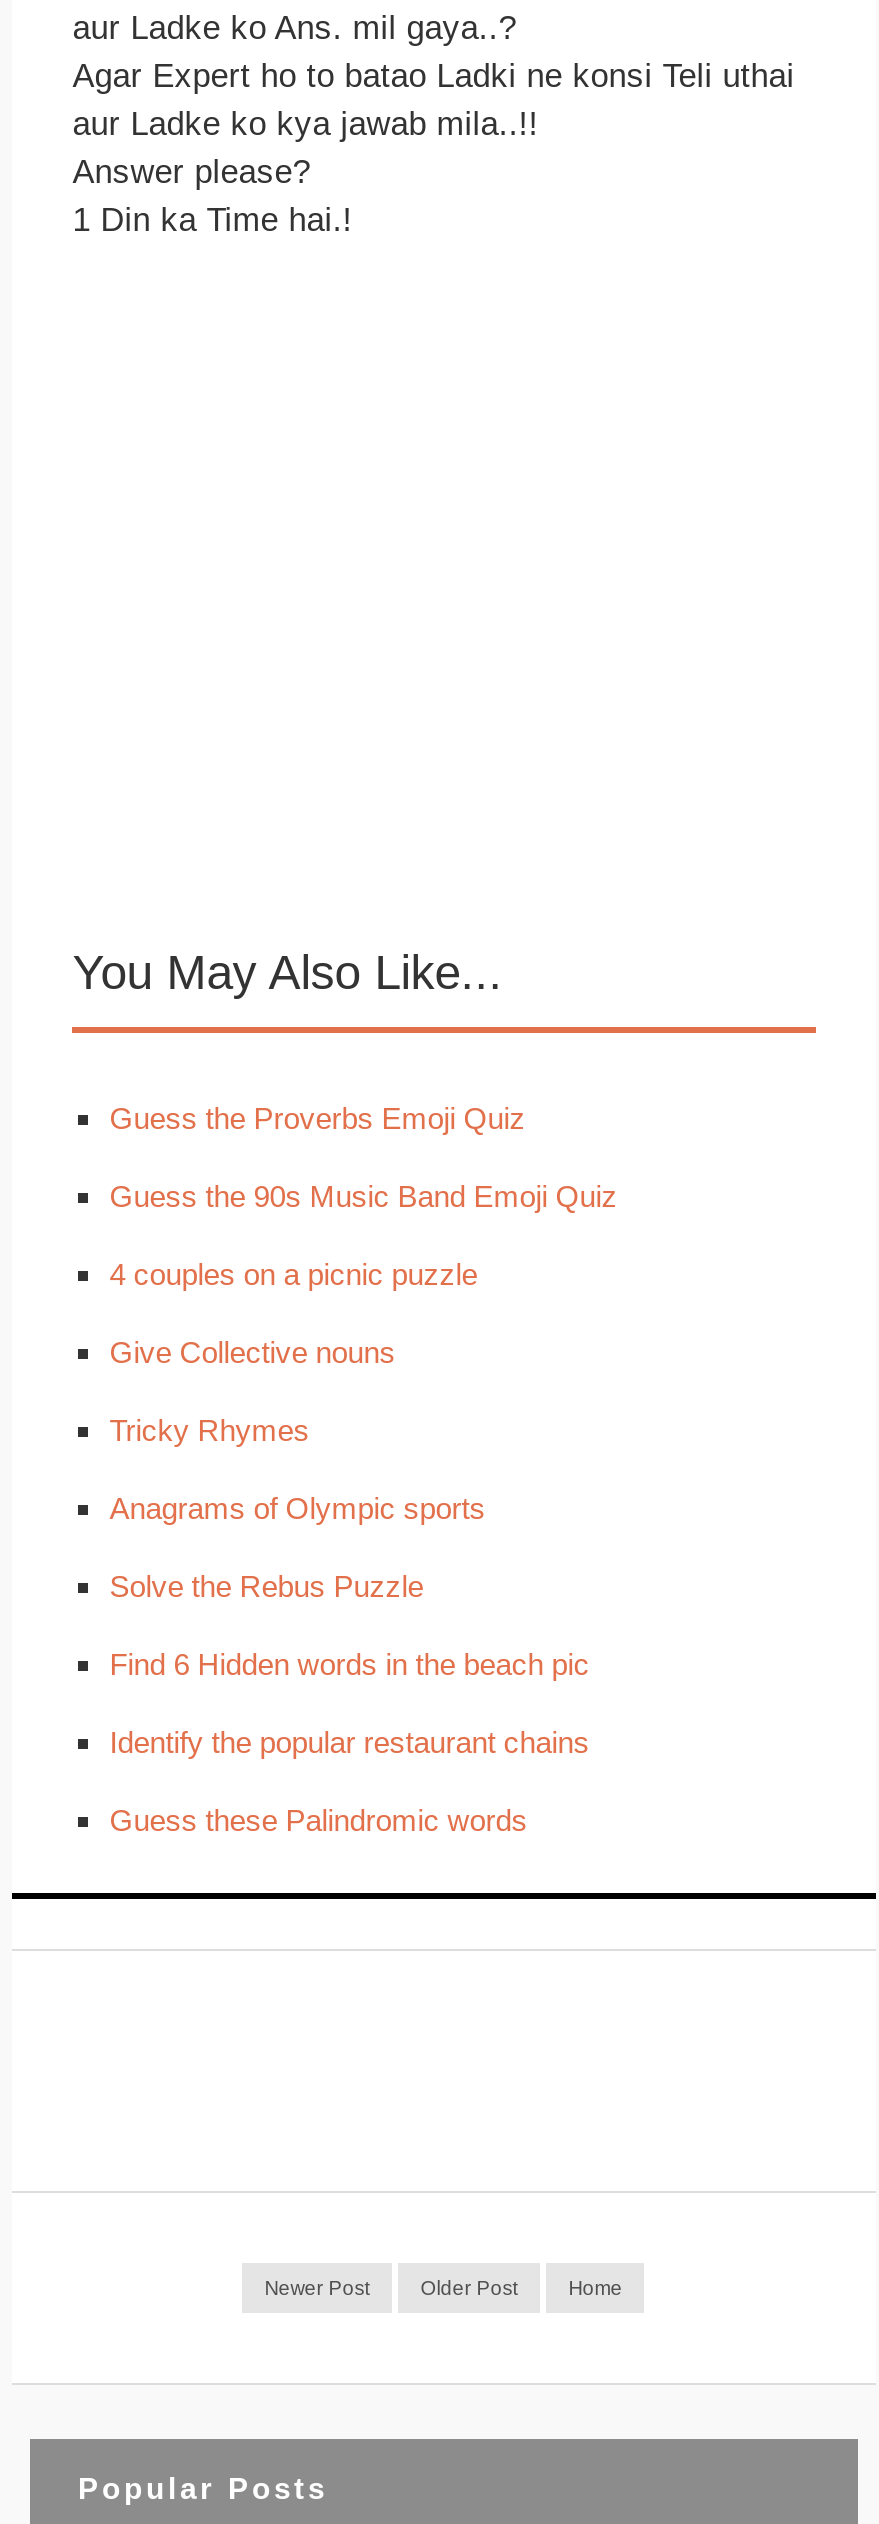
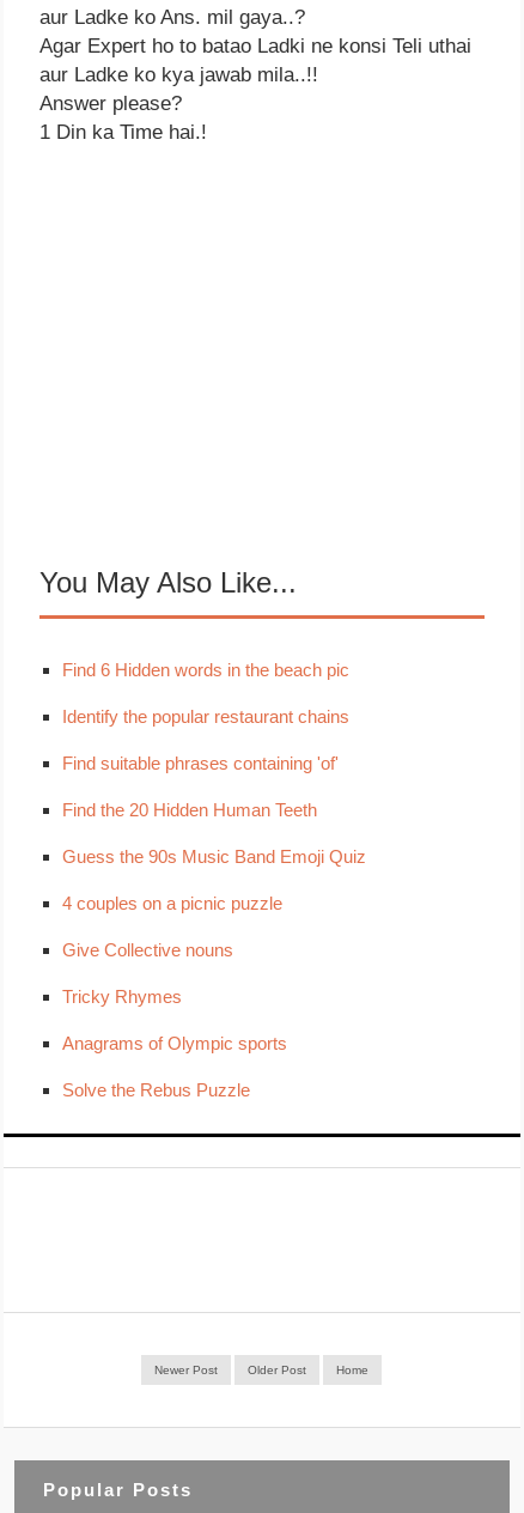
- Guess the Proverbs Emoji Quiz
+ Find suitable phrases containing 'of'
+ Find the 20 Hidden Human Teeth

moved down: Guess the 90s Music Band Emoji Quiz | 4 couples on a picnic puzzle | Give Collective nouns | Tricky Rhymes | Anagrams of Olympic sports | Solve the Rebus Puzzle

moved up: Find 6 Hidden words in the beach pic | Identify the popular restaurant chains

- Guess these Palindromic words
